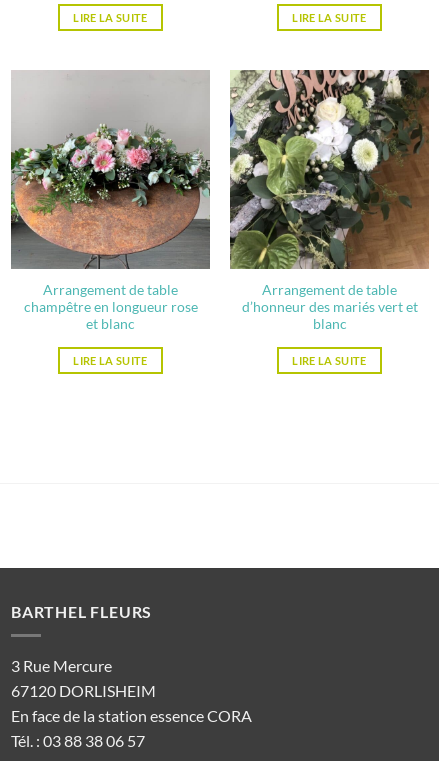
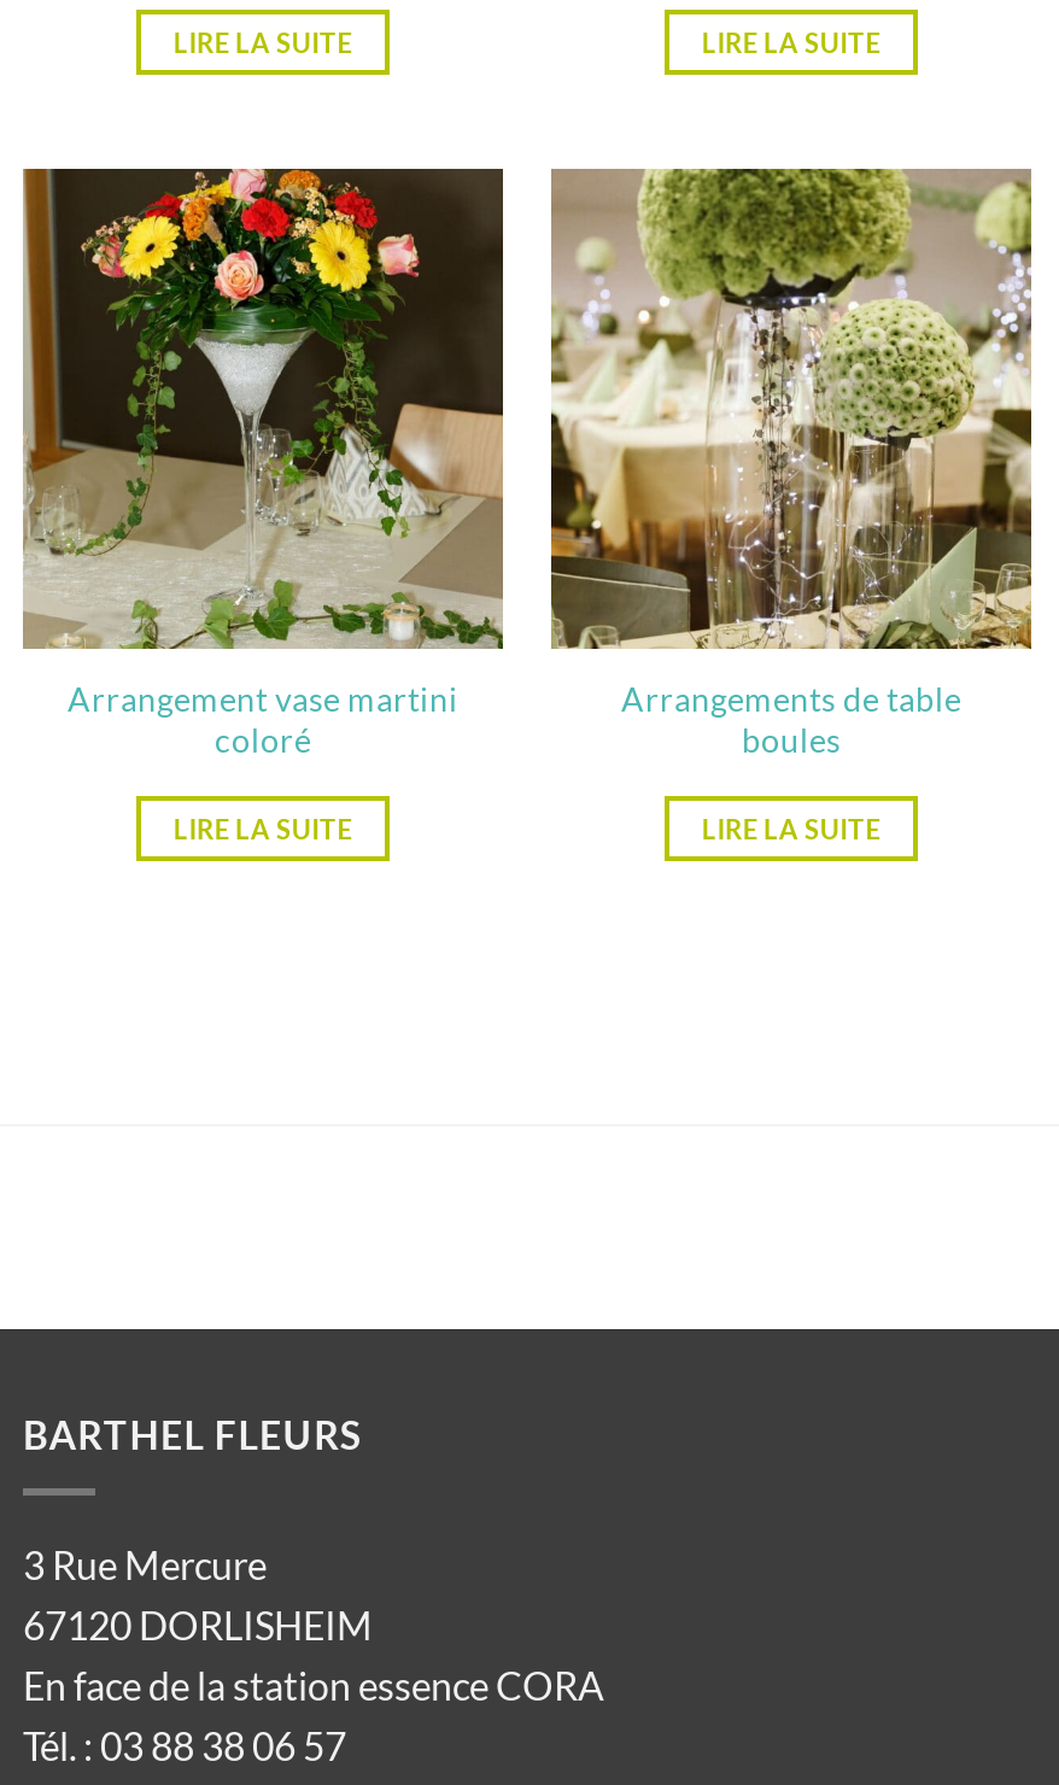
- [image]
- Arrangement de table
- champêtre en longueur rose
- et blanc
+ [image]
+ Arrangement vase martini
+ coloré

- [image]
- Arrangement de table
- d’honneur des mariés vert et
- blanc
+ [image]
+ Arrangements de table
+ boules
